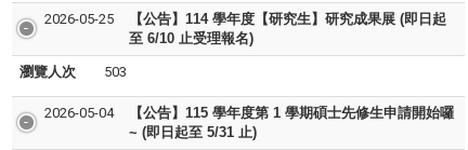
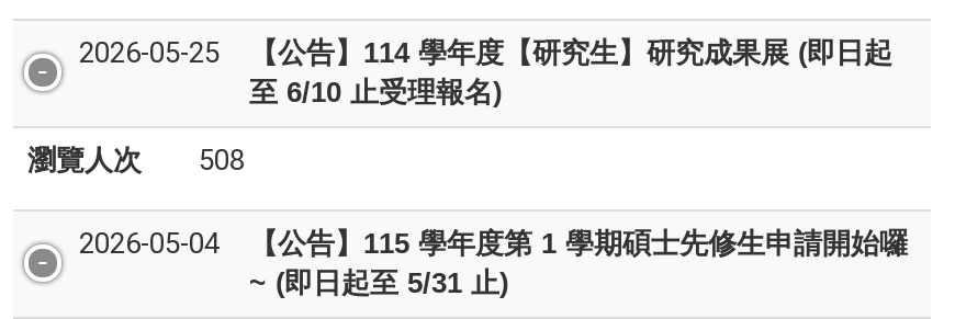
- 瀏覽人次 503
+ 瀏覽人次 508
